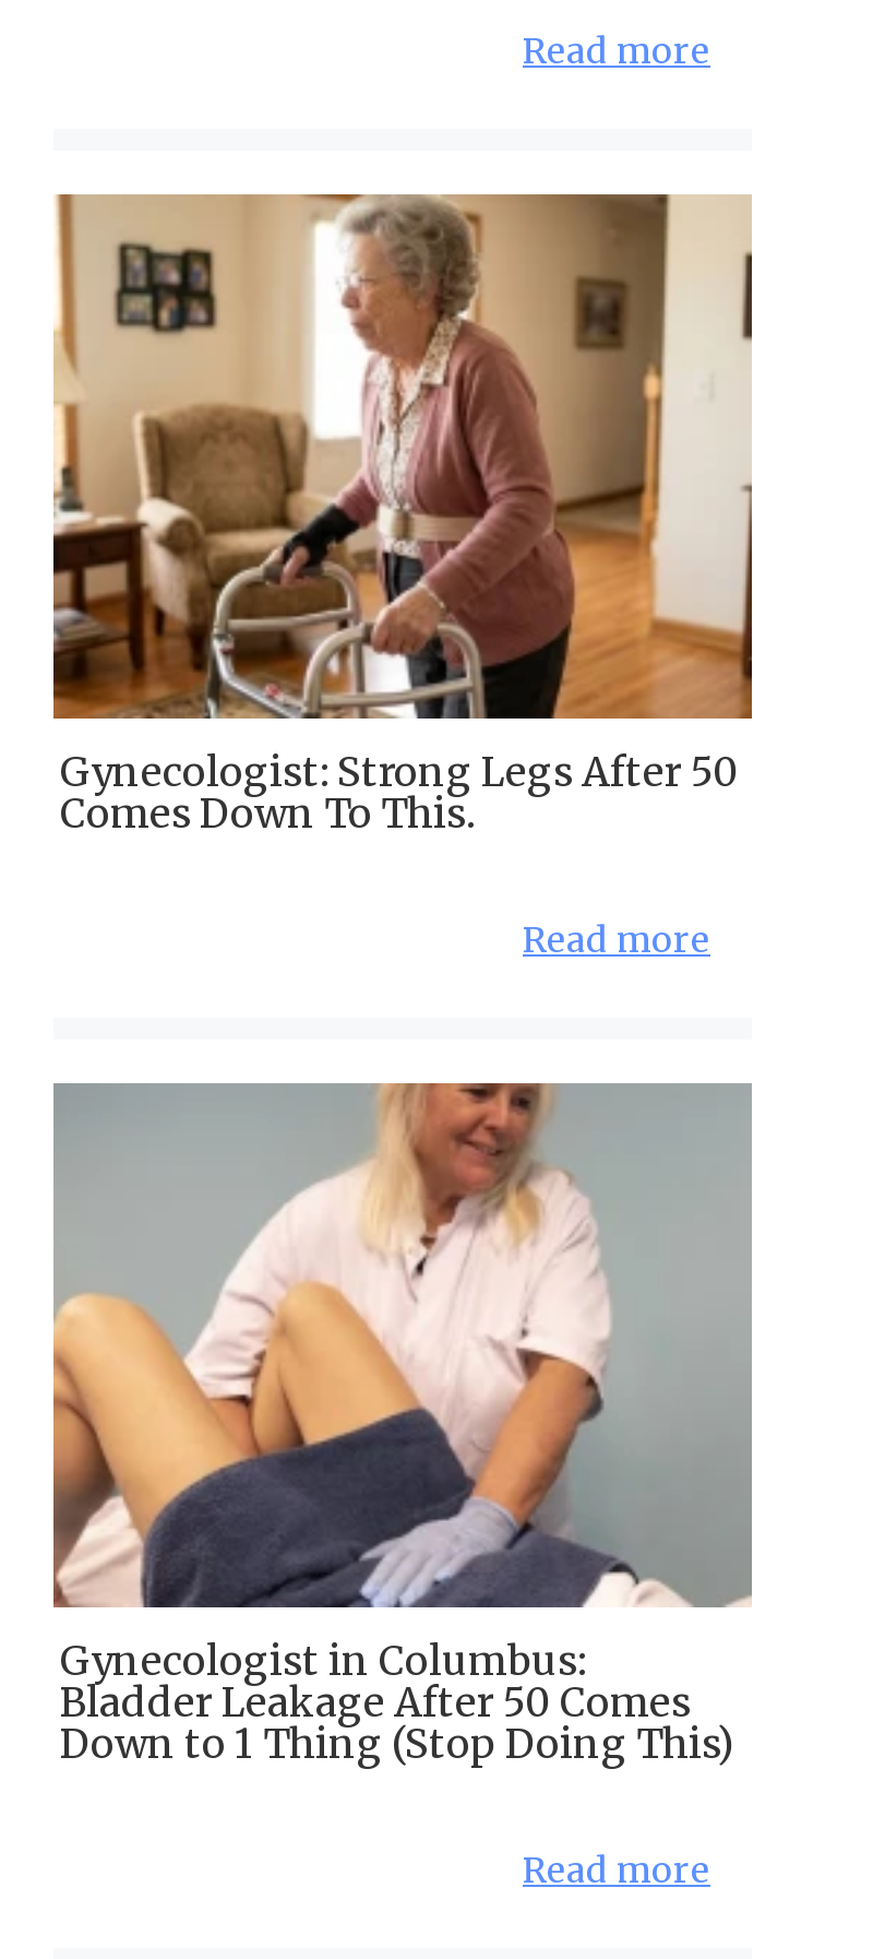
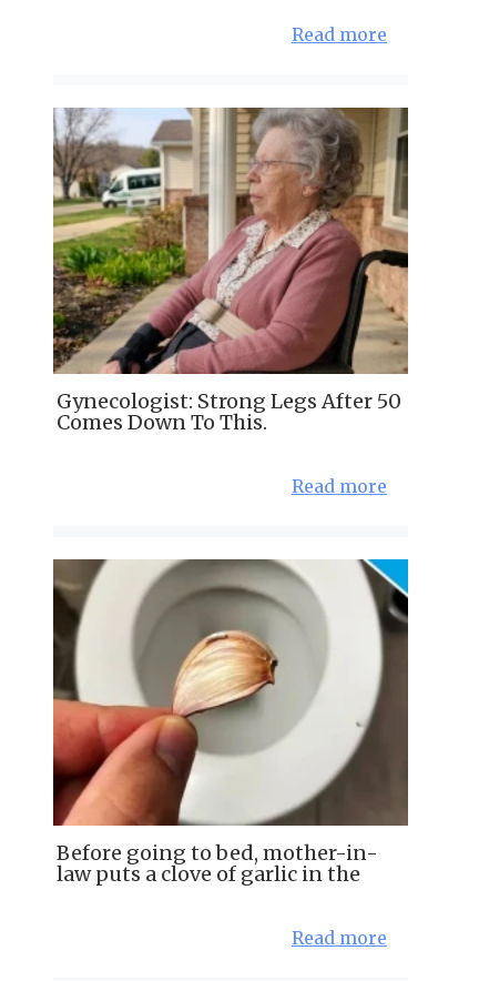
- [image]
+ [image]

- [image]
- Gynecologist in Columbus:
- Bladder Leakage After 50 Comes
- Down to 1 Thing (Stop Doing This)
+ [image]
+ Before going to bed, mother-in-
+ law puts a clove of garlic in the
